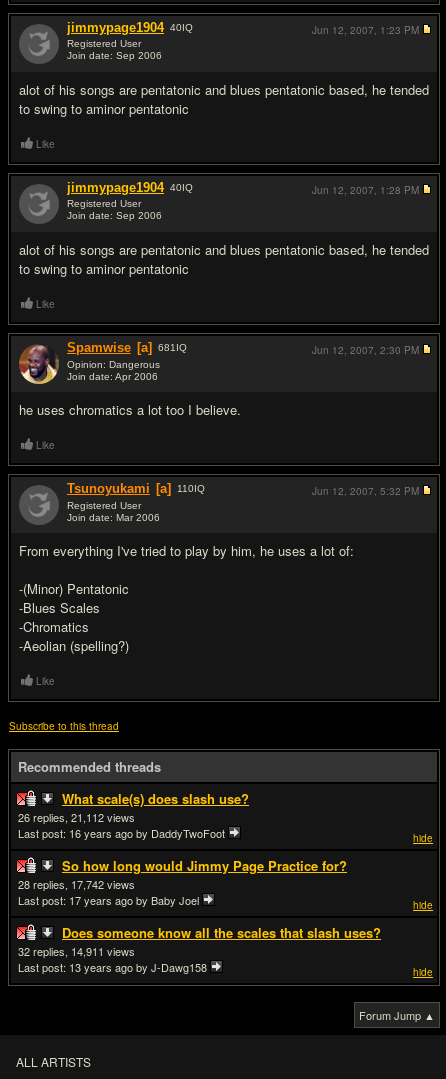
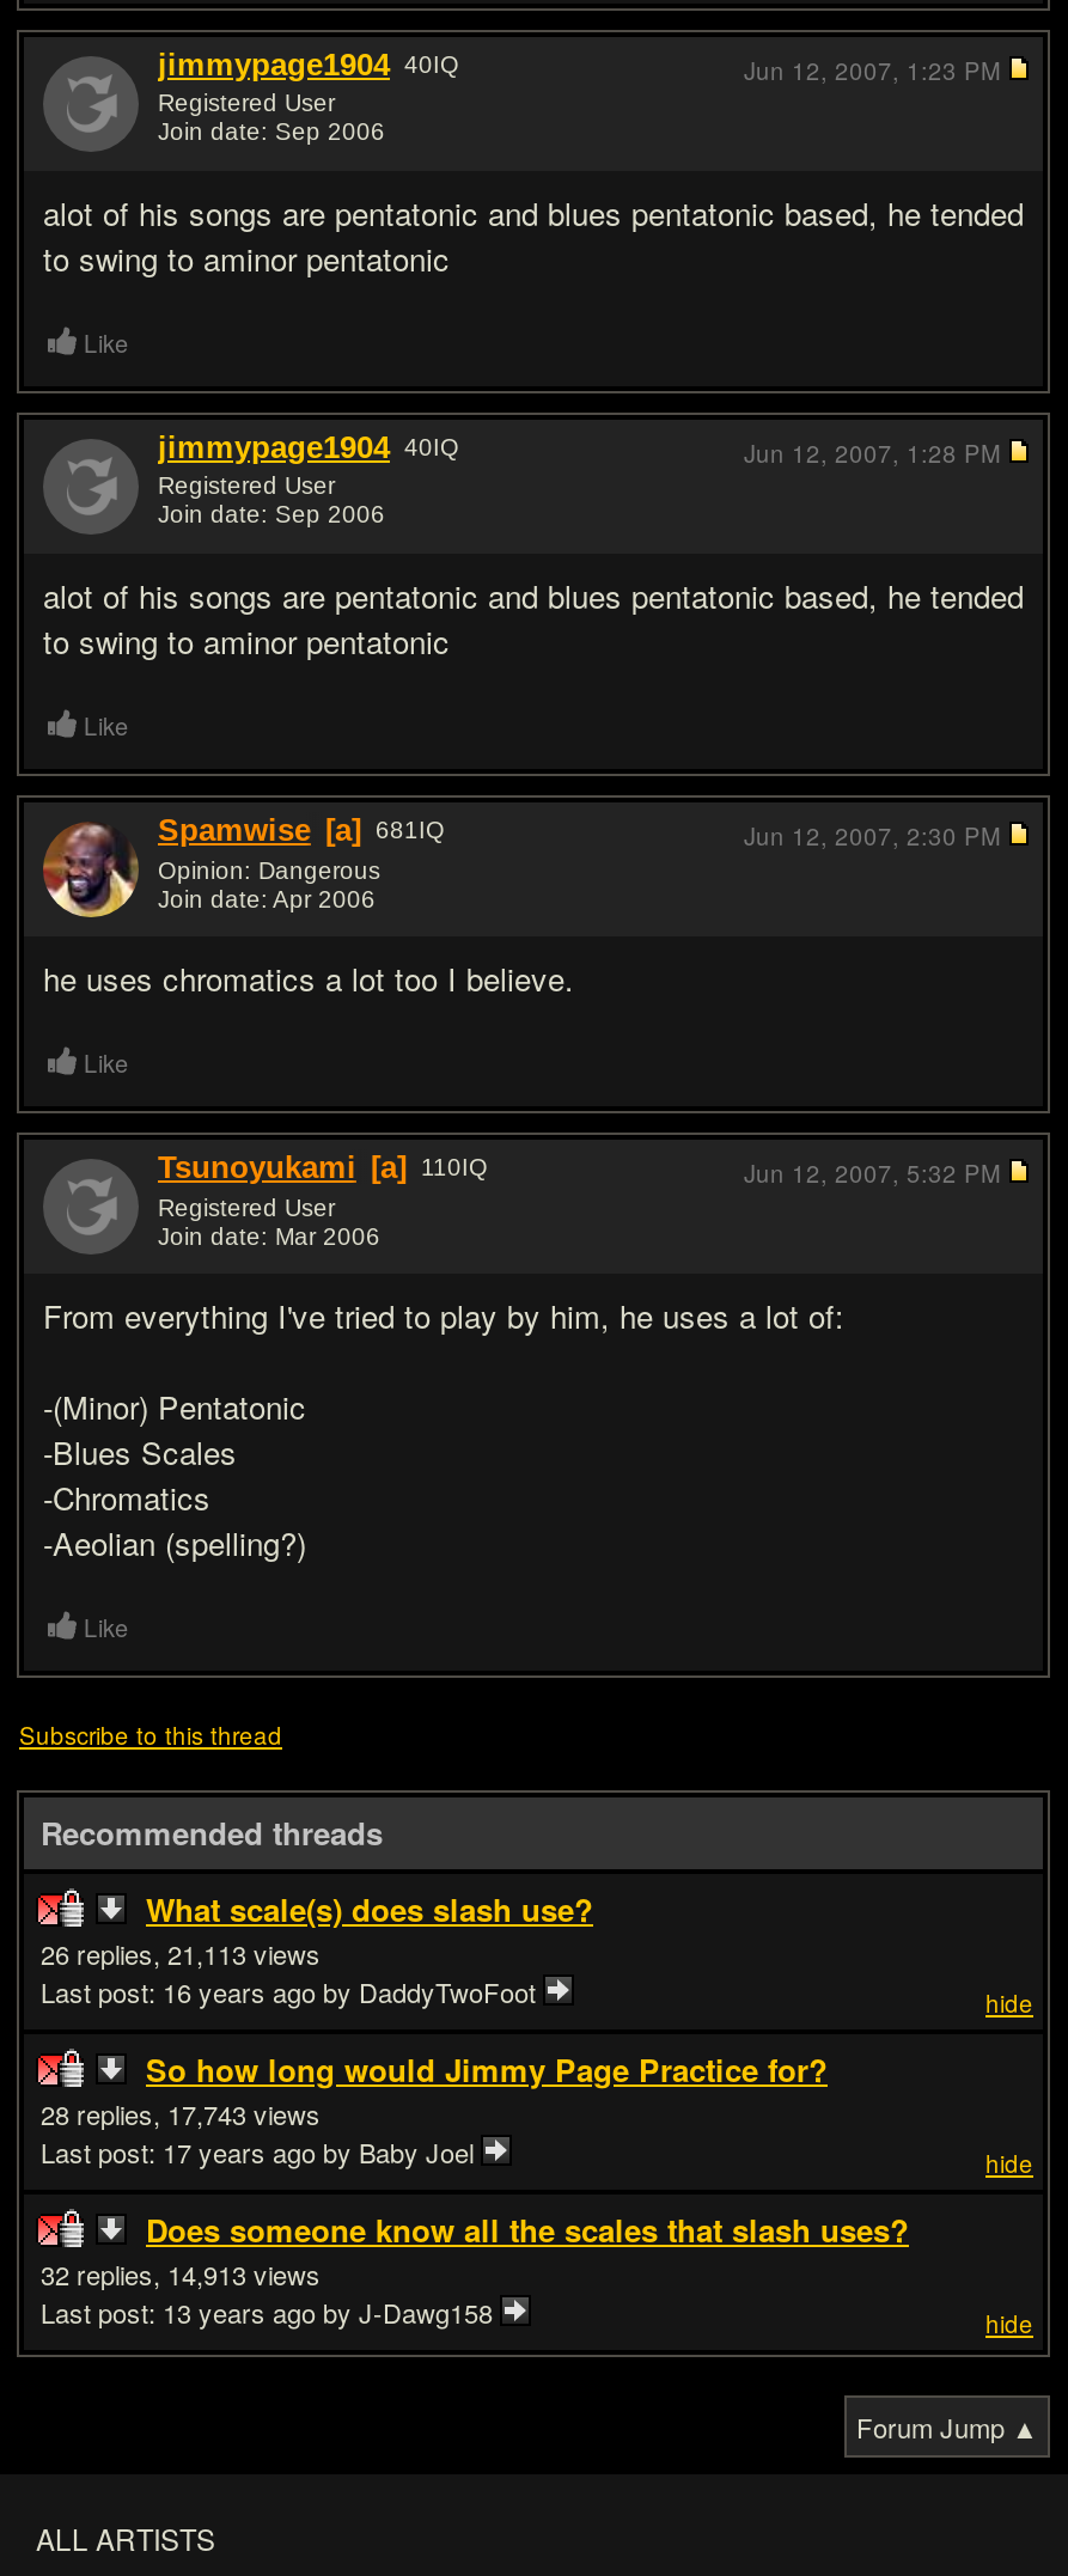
- 21,112
+ 21,113

- 17,742
+ 17,743

- 14,911
+ 14,913
